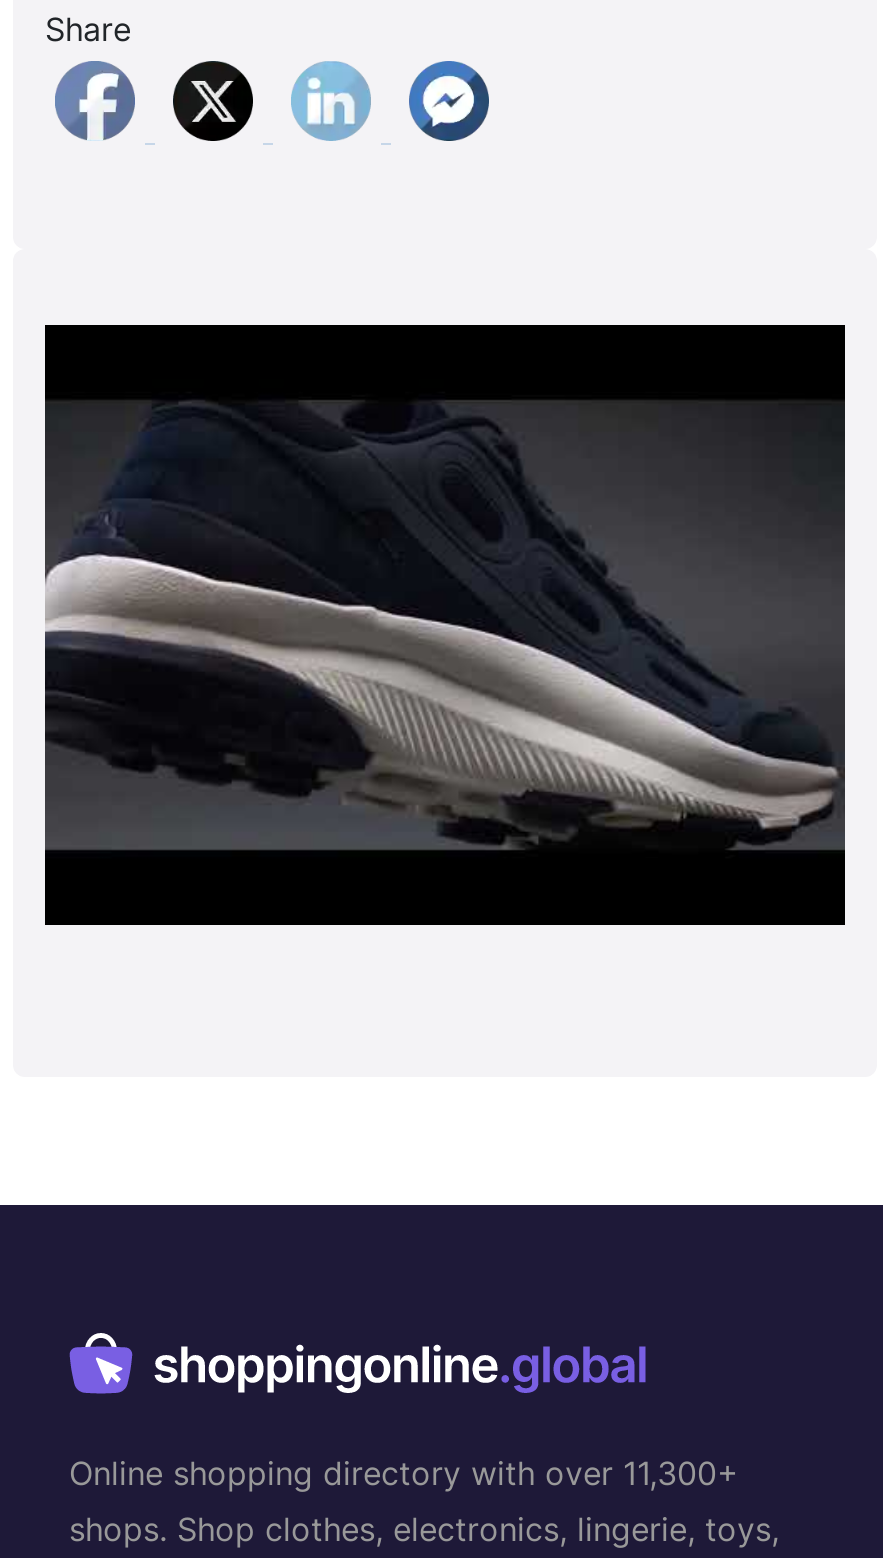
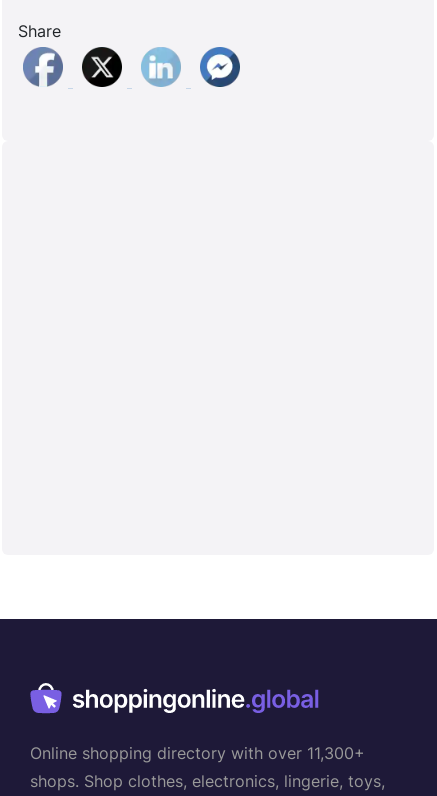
- [image]
